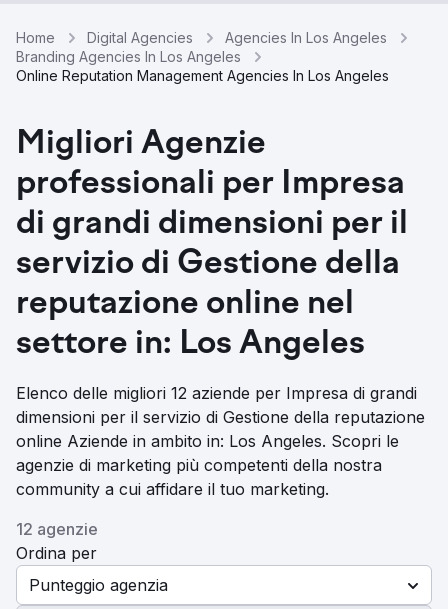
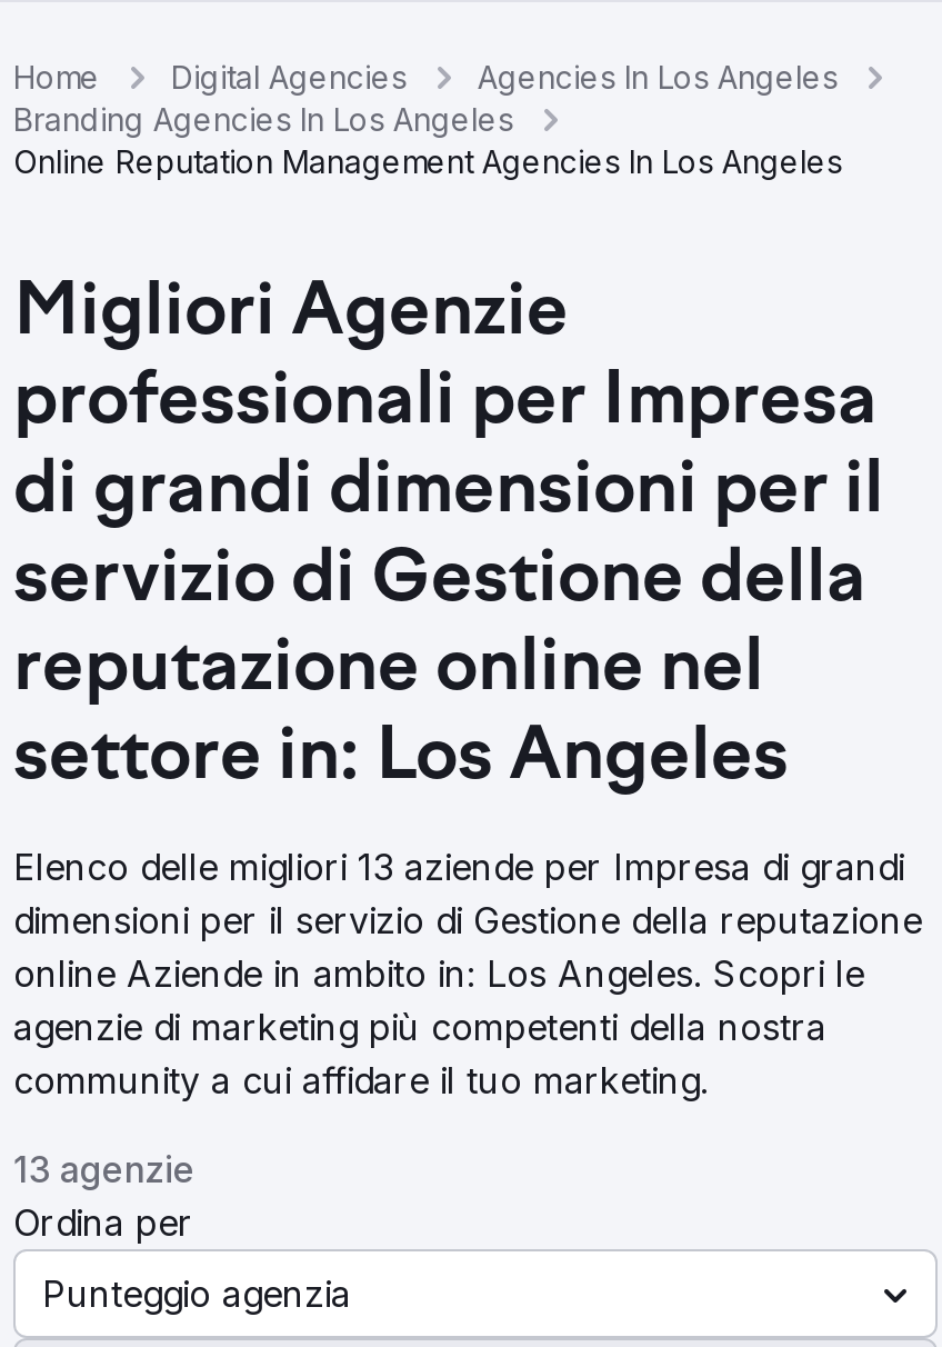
- Elenco delle migliori 12 aziende per Impresa di grandi
+ Elenco delle migliori 13 aziende per Impresa di grandi

- 12 agenzie
+ 13 agenzie
